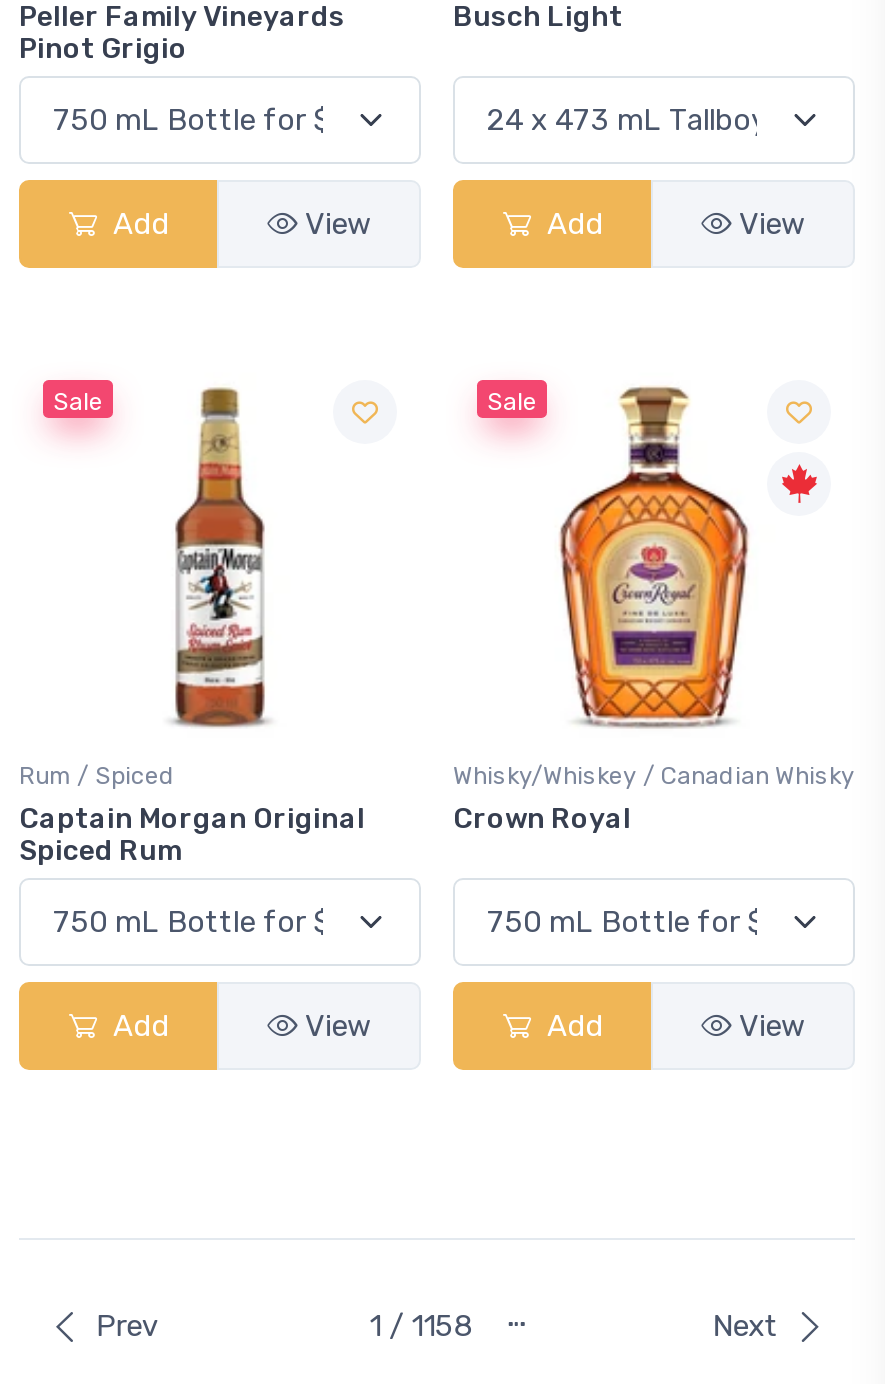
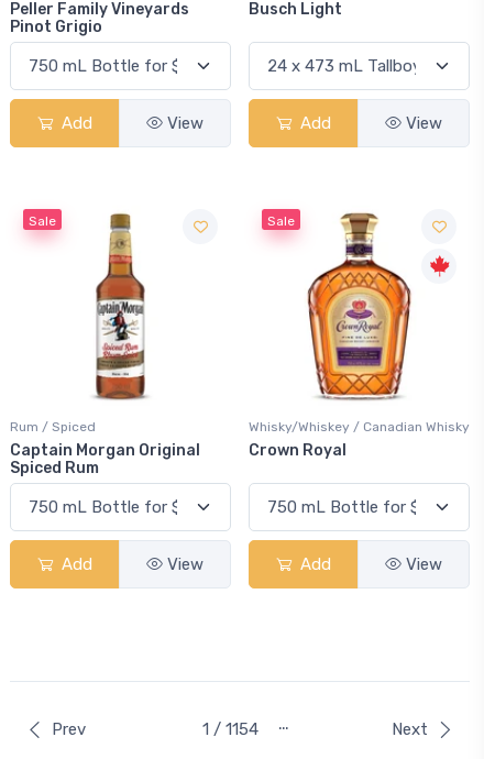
- 1 / 1158
+ 1 / 1154
